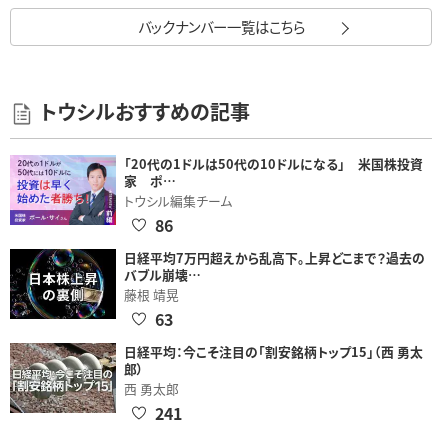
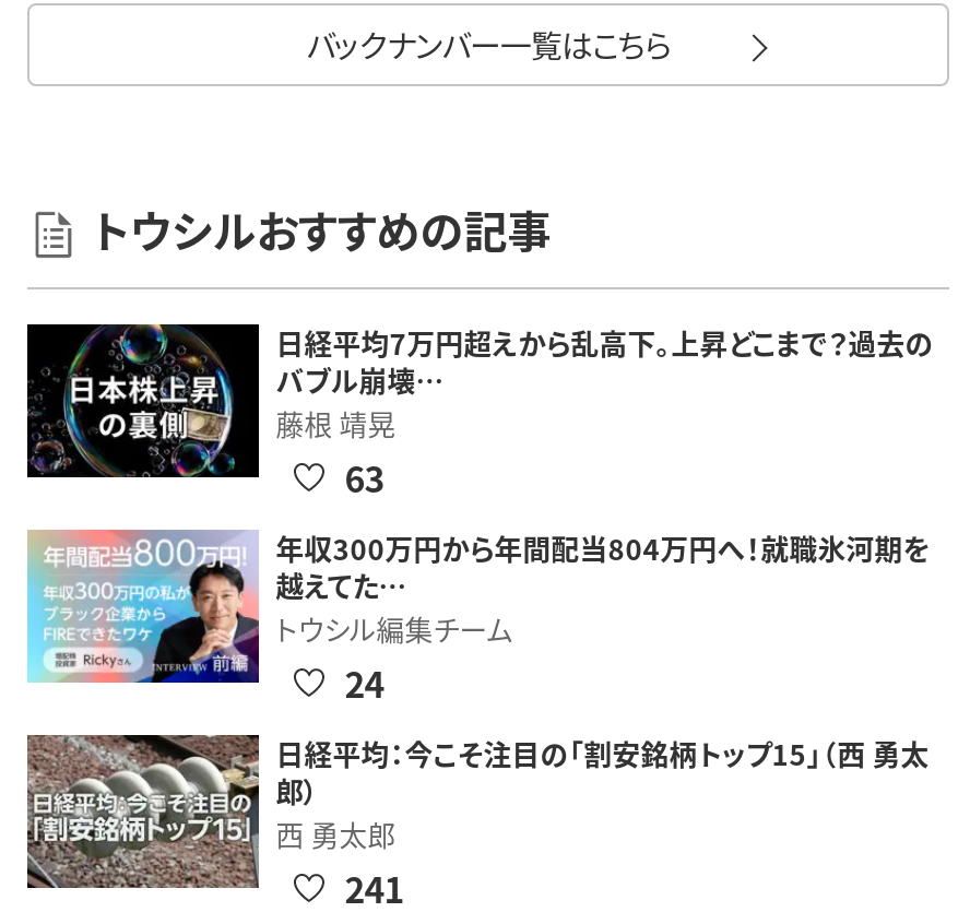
- [image]
- 「20代の1ドルは50代の10ドルになる」 米国株投資
- 家 ポ…
- 86

moved down: トウシル編集チーム

moved up: [image] | バブル崩壊… | 藤根 靖晃 | 63

+ [image]
+ 年収300万円から年間配当804万円へ！就職氷河期を
+ 越えてた…
+ 24
